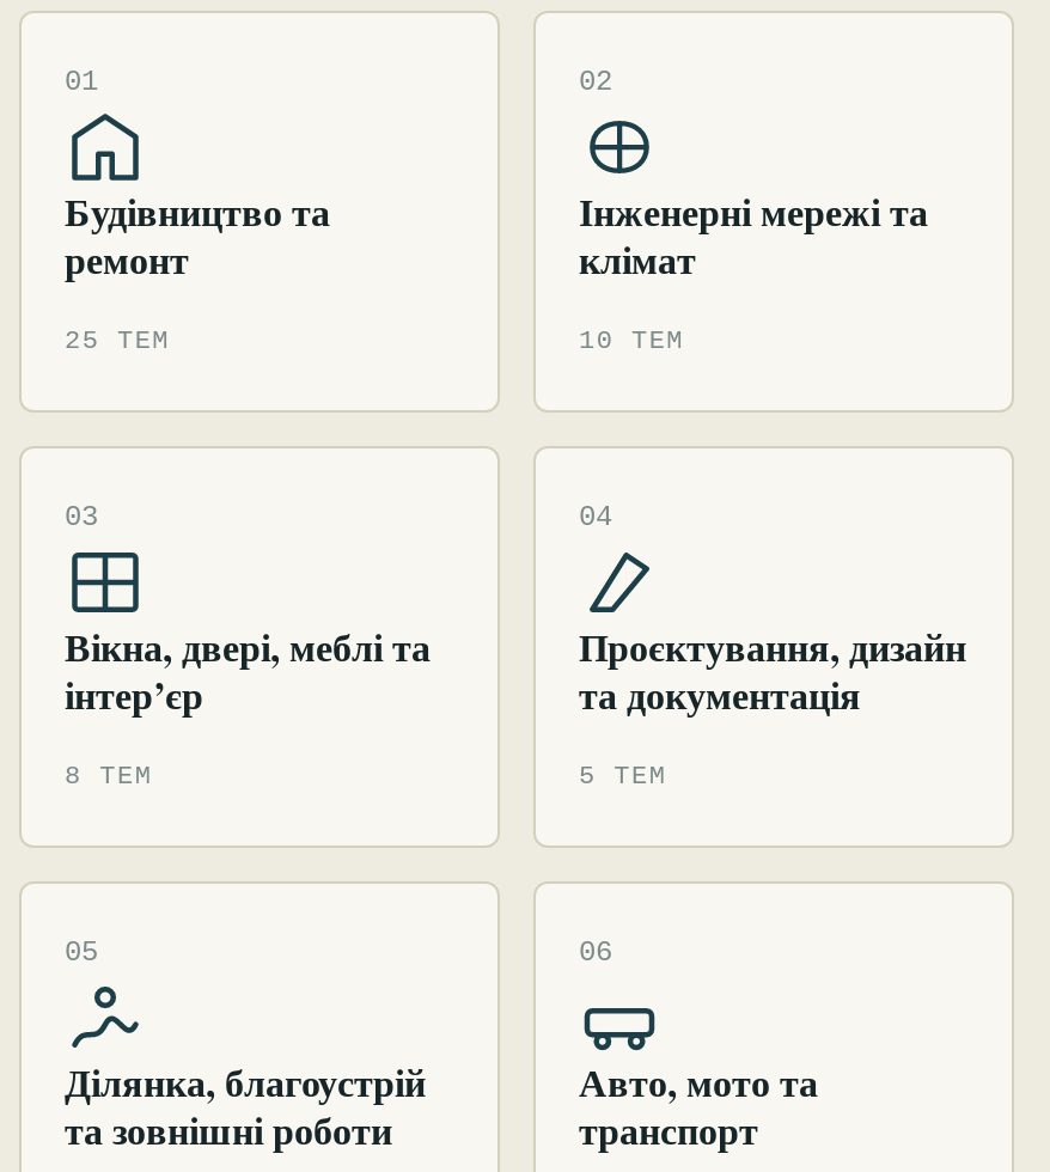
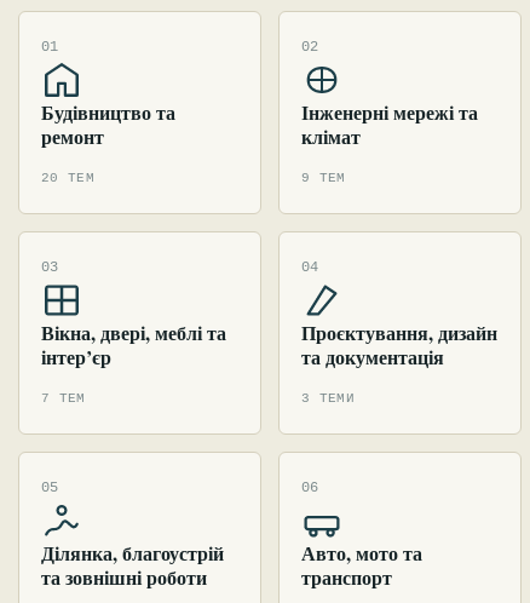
- 25 ТЕМ
+ 20 ТЕМ

- 10 ТЕМ
+ 9 ТЕМ

- 8 ТЕМ
+ 7 ТЕМ

- 5 ТЕМ
+ 3 ТЕМИ
